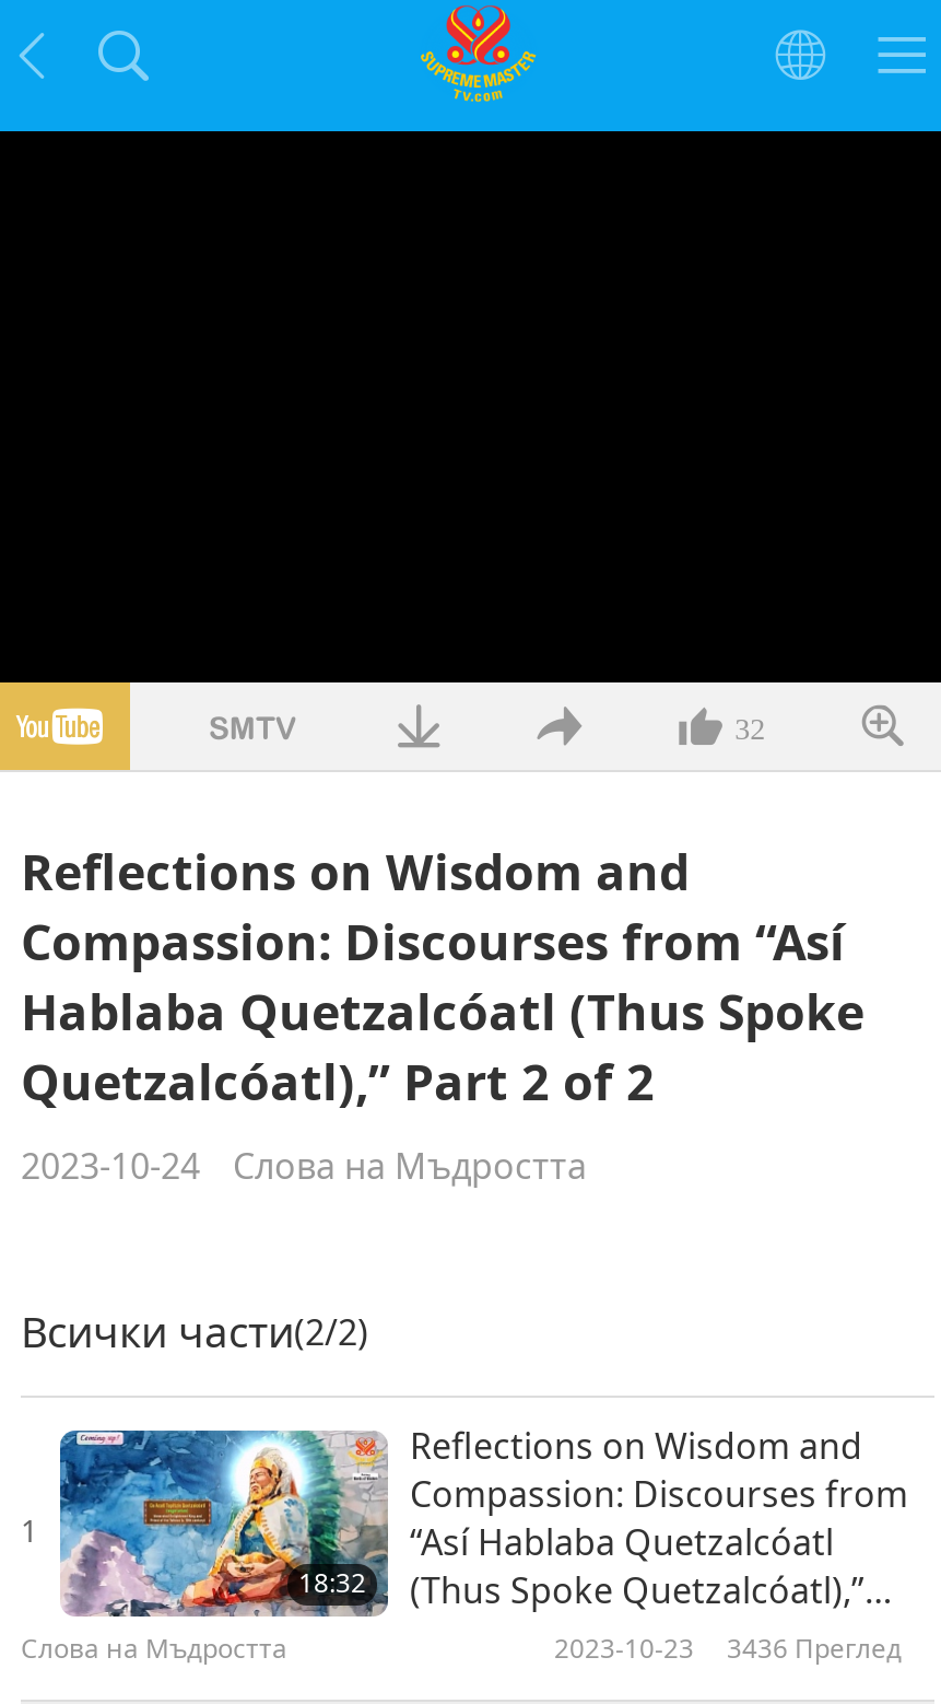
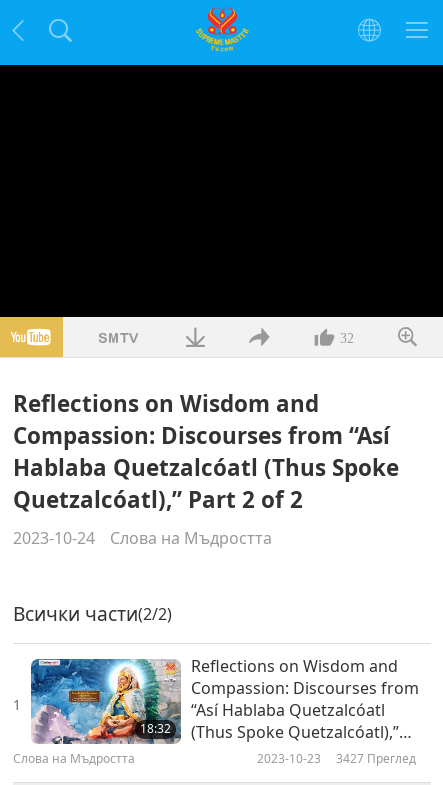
- 3436 Преглед
+ 3427 Преглед
